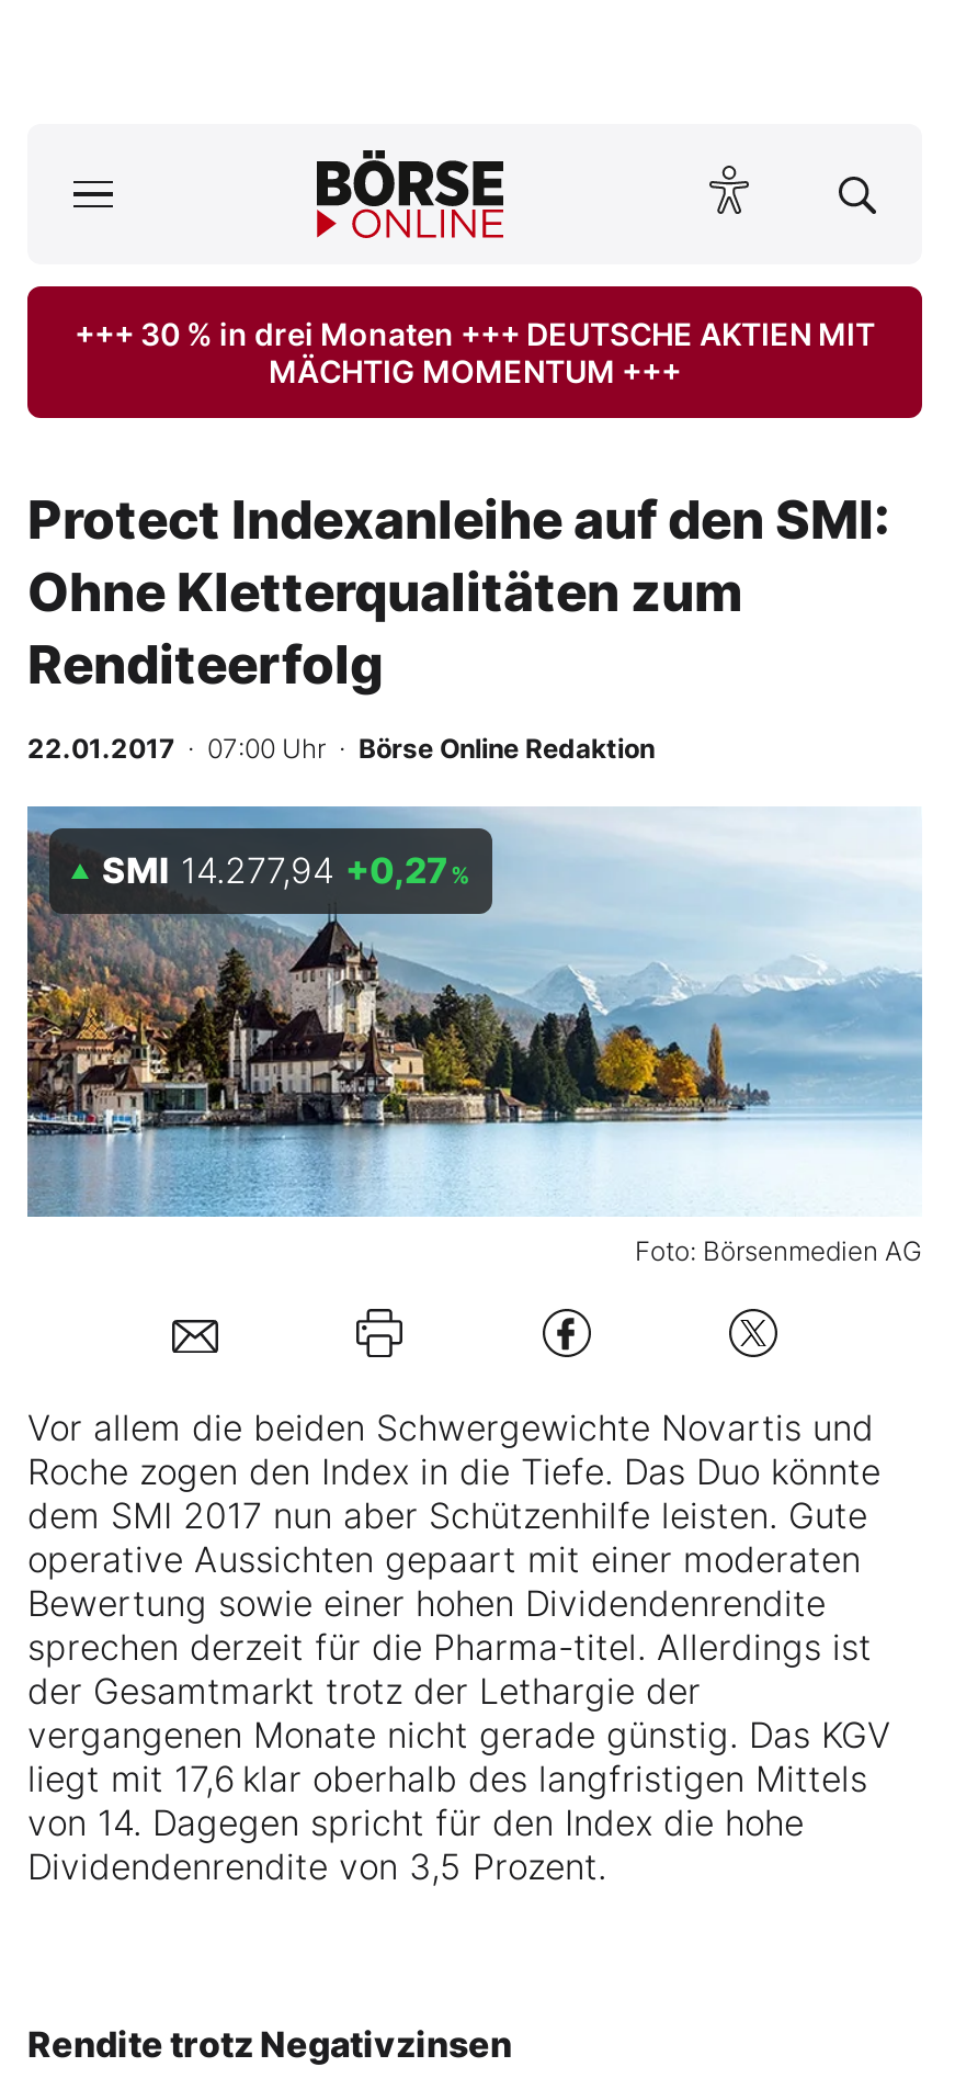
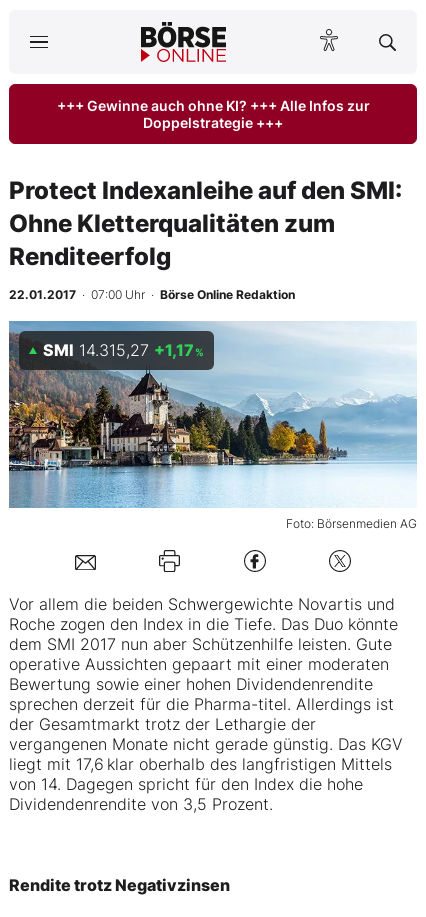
- +++ 30 % in drei Monaten +++ DEUTSCHE AKTIEN MIT
- MÄCHTIG MOMENTUM +++
+ +++ Gewinne auch ohne KI? +++ Alle Infos zur
+ Doppelstrategie +++

- SMI 14.277,94 +0,27%
+ SMI 14.315,27 +1,17%
